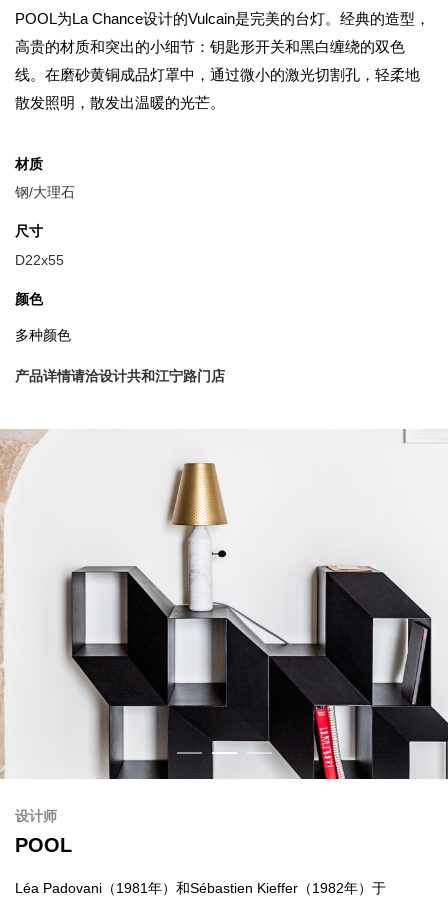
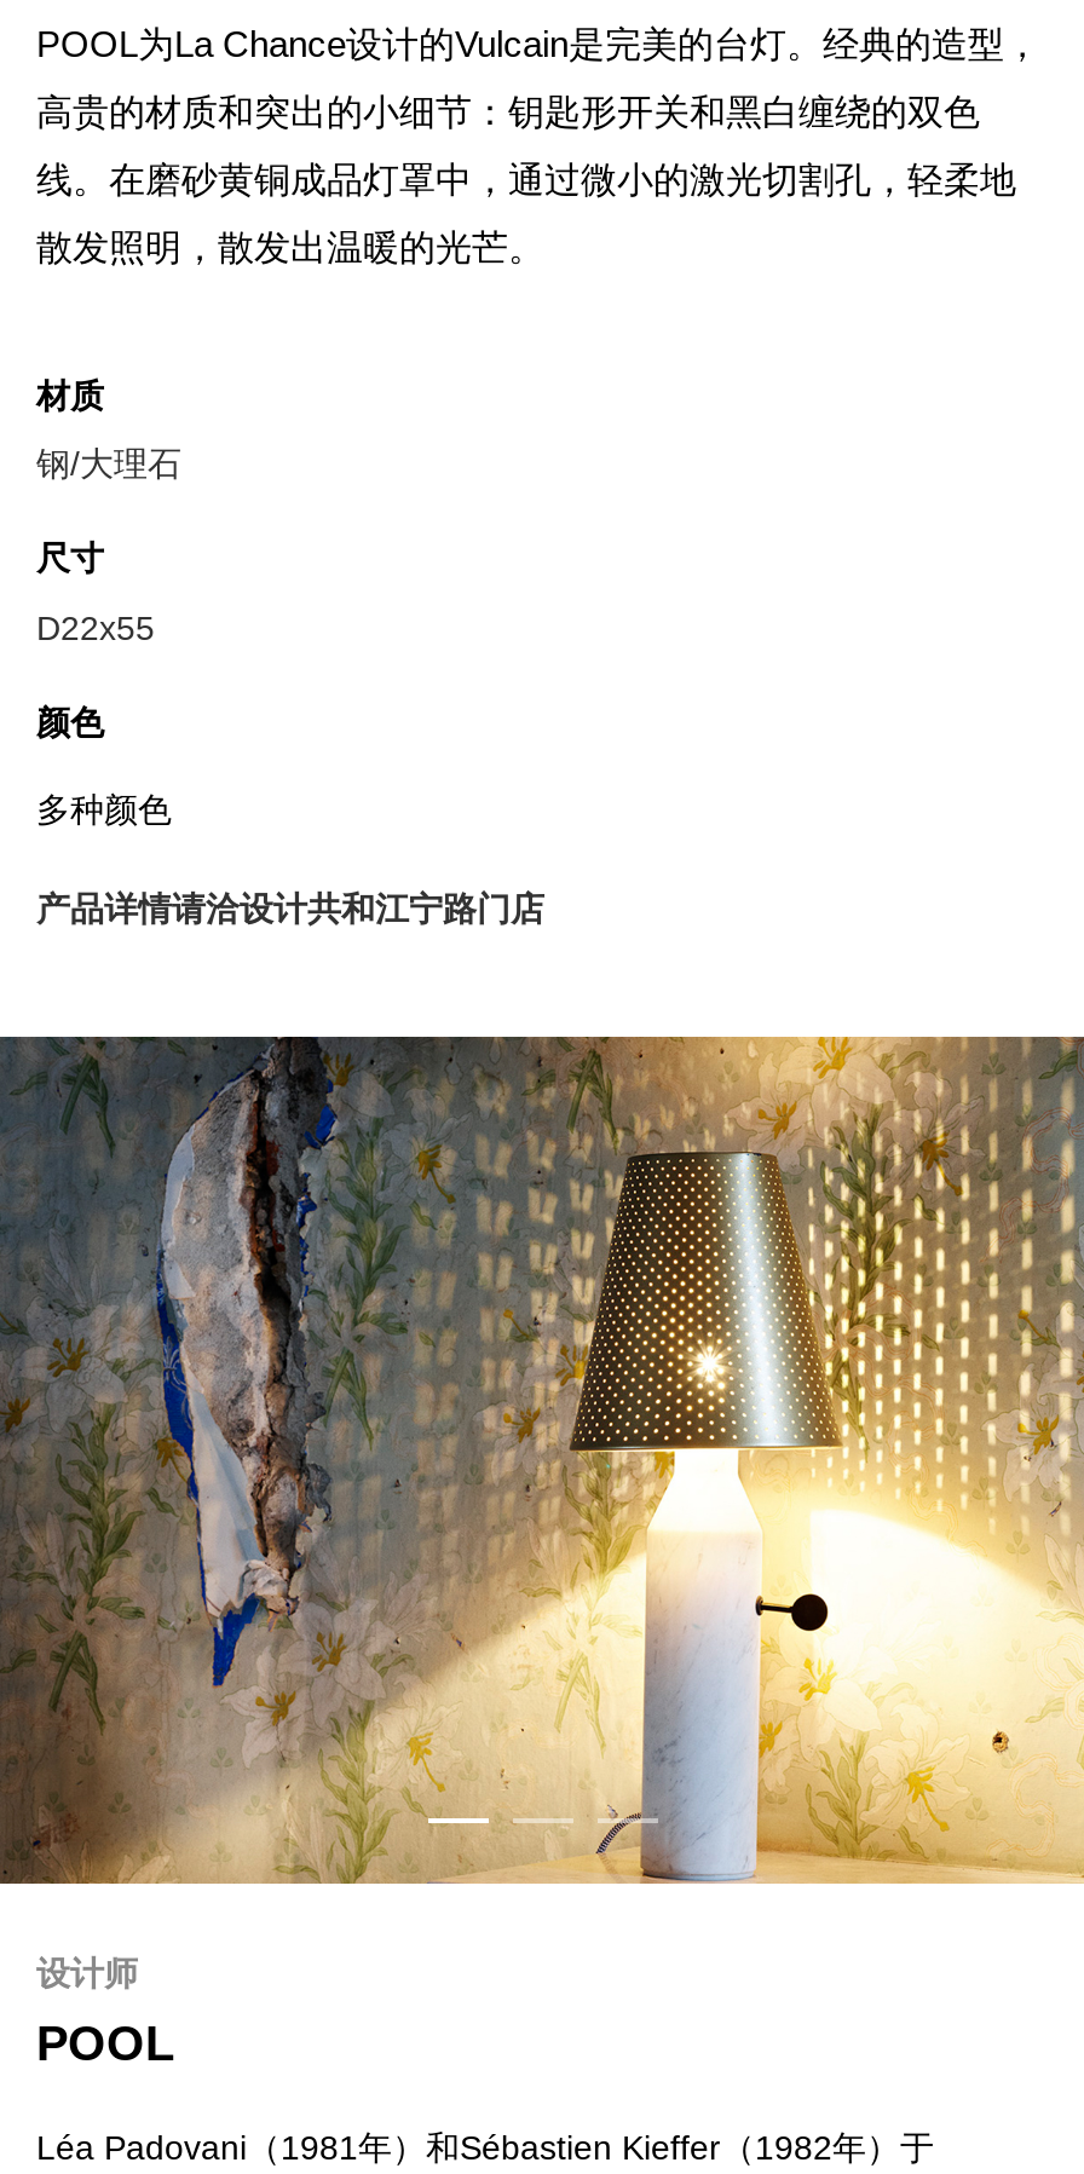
- [image]
+ [image]
